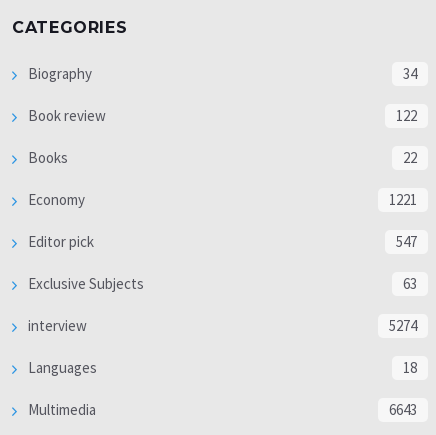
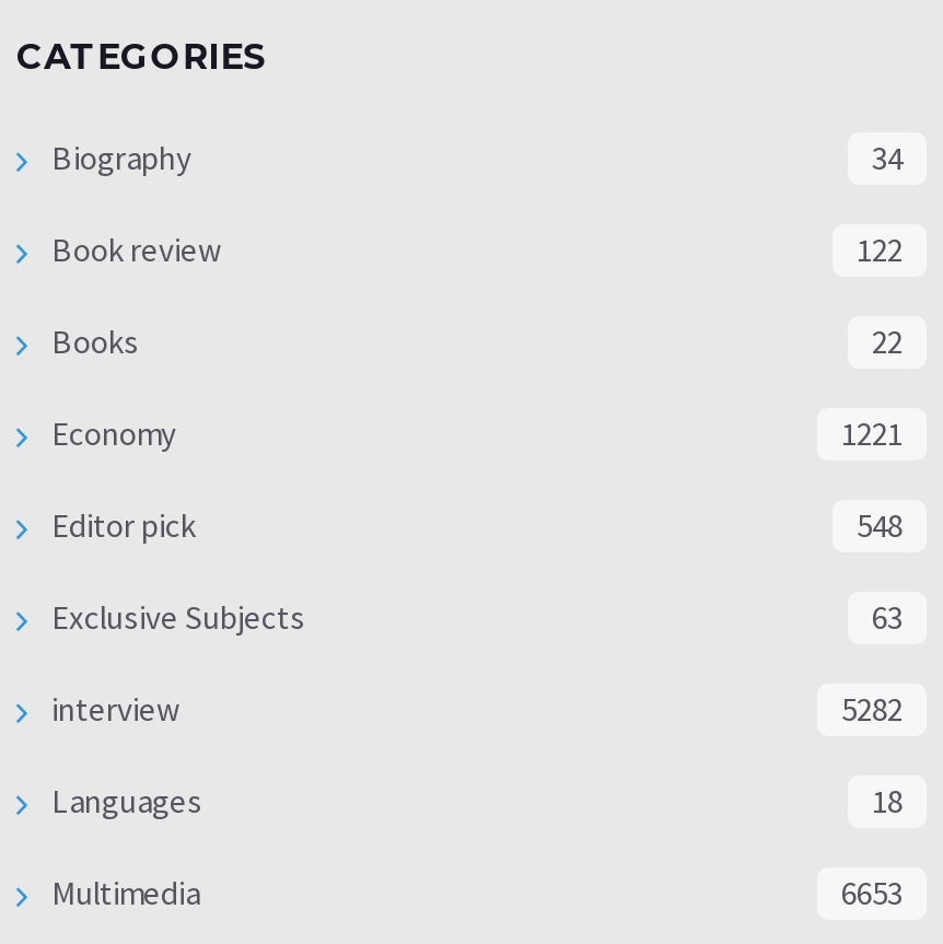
- 547
+ 548

- 5274
+ 5282

- 6643
+ 6653
